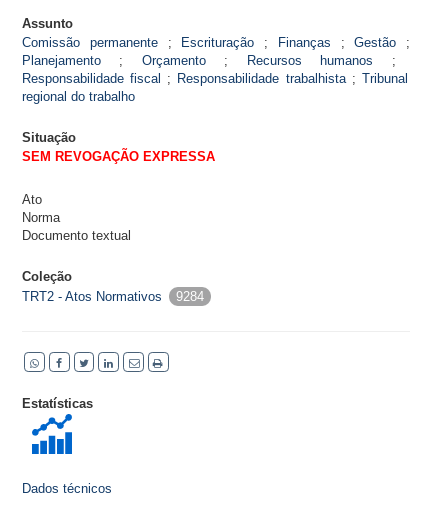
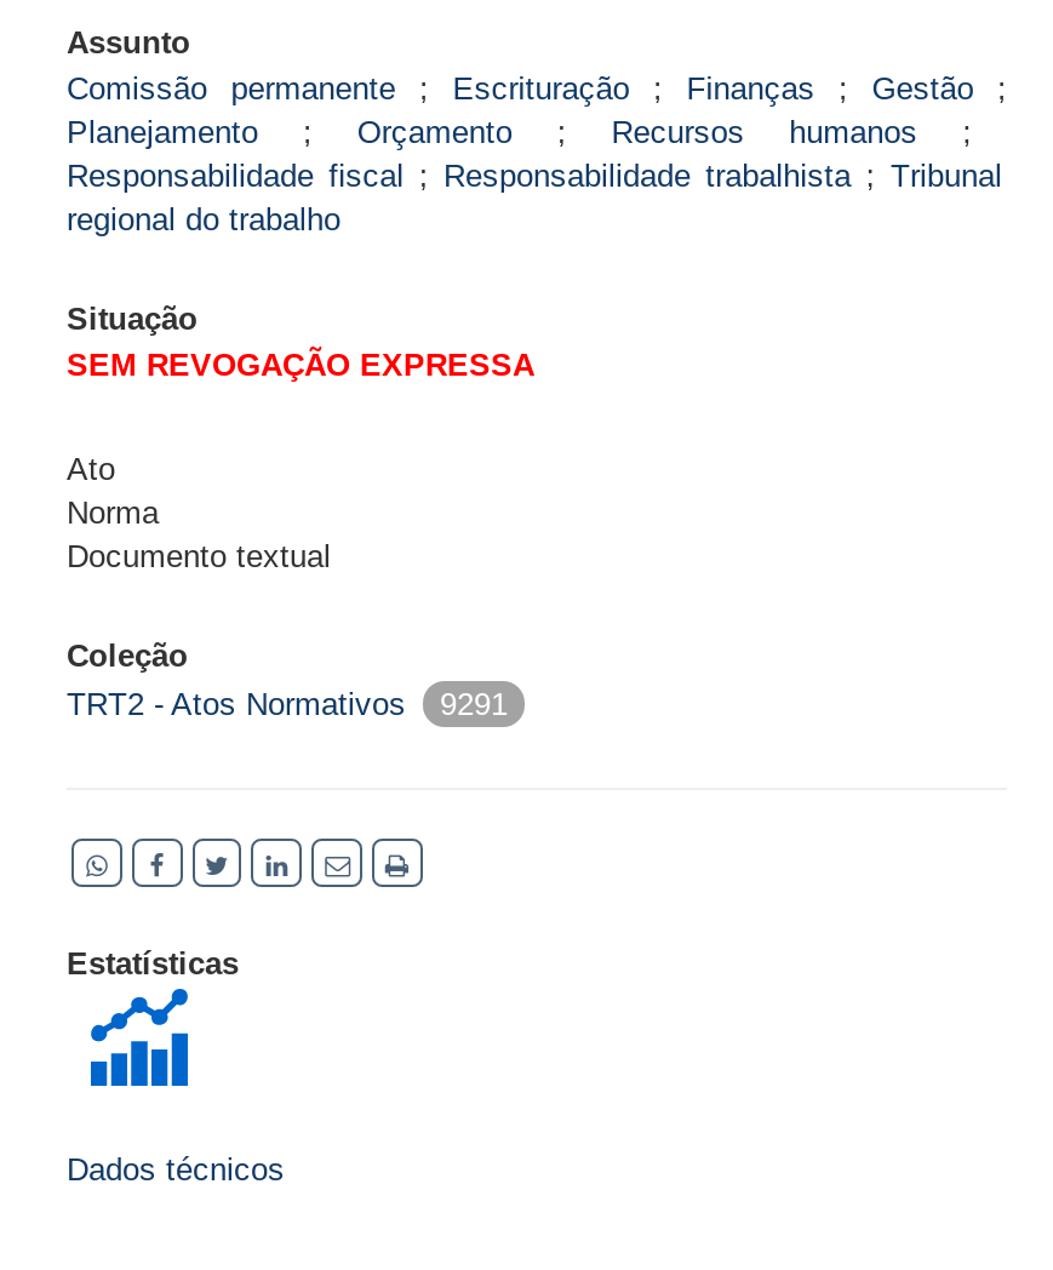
- TRT2 - Atos Normativos 9284
+ TRT2 - Atos Normativos 9291
